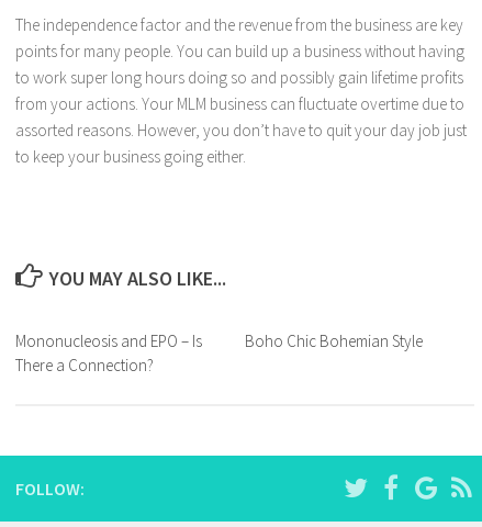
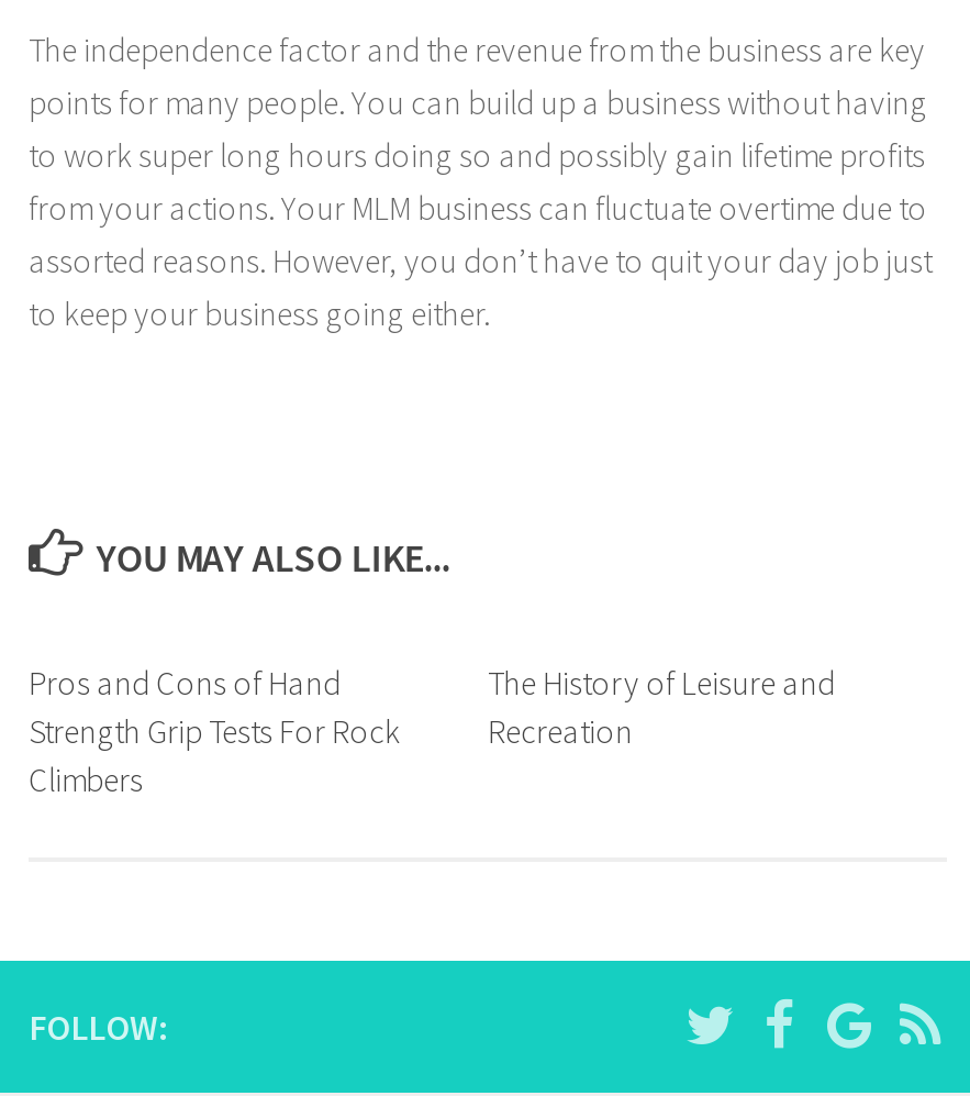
- Mononucleosis and EPO – Is
- There a Connection?
+ Pros and Cons of Hand
+ Strength Grip Tests For Rock
+ Climbers

- Boho Chic Bohemian Style
+ The History of Leisure and
+ Recreation
